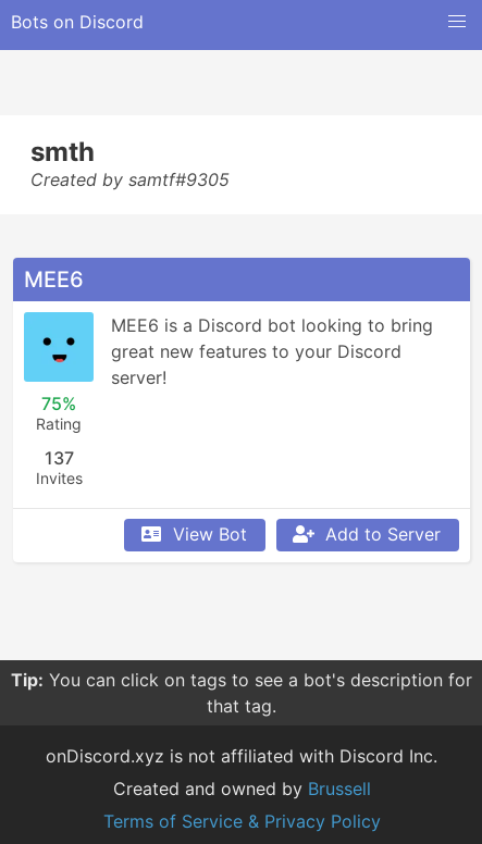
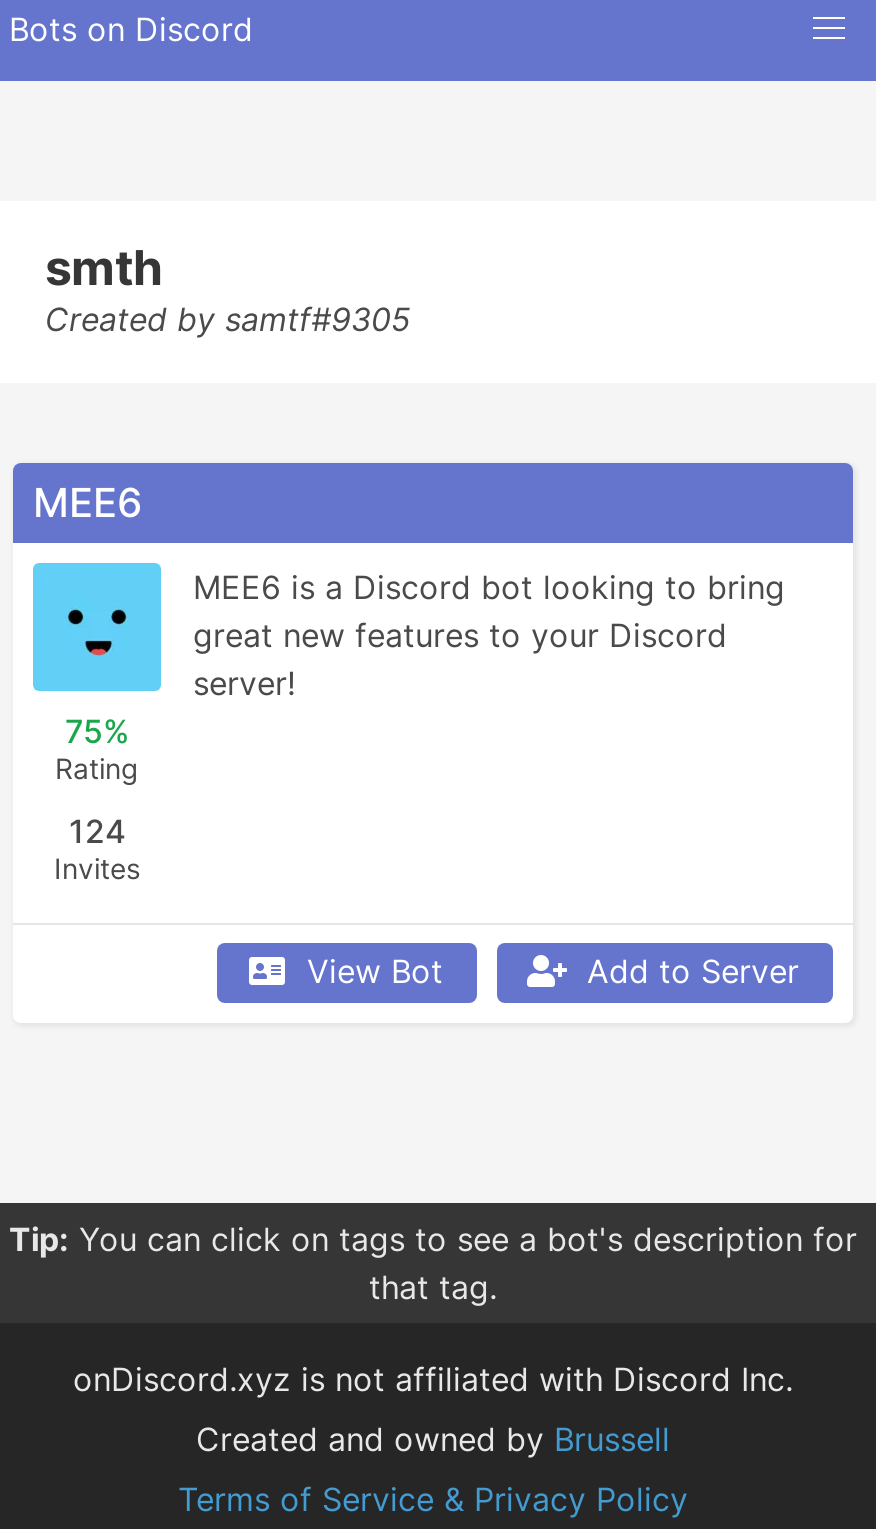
- 137
+ 124
